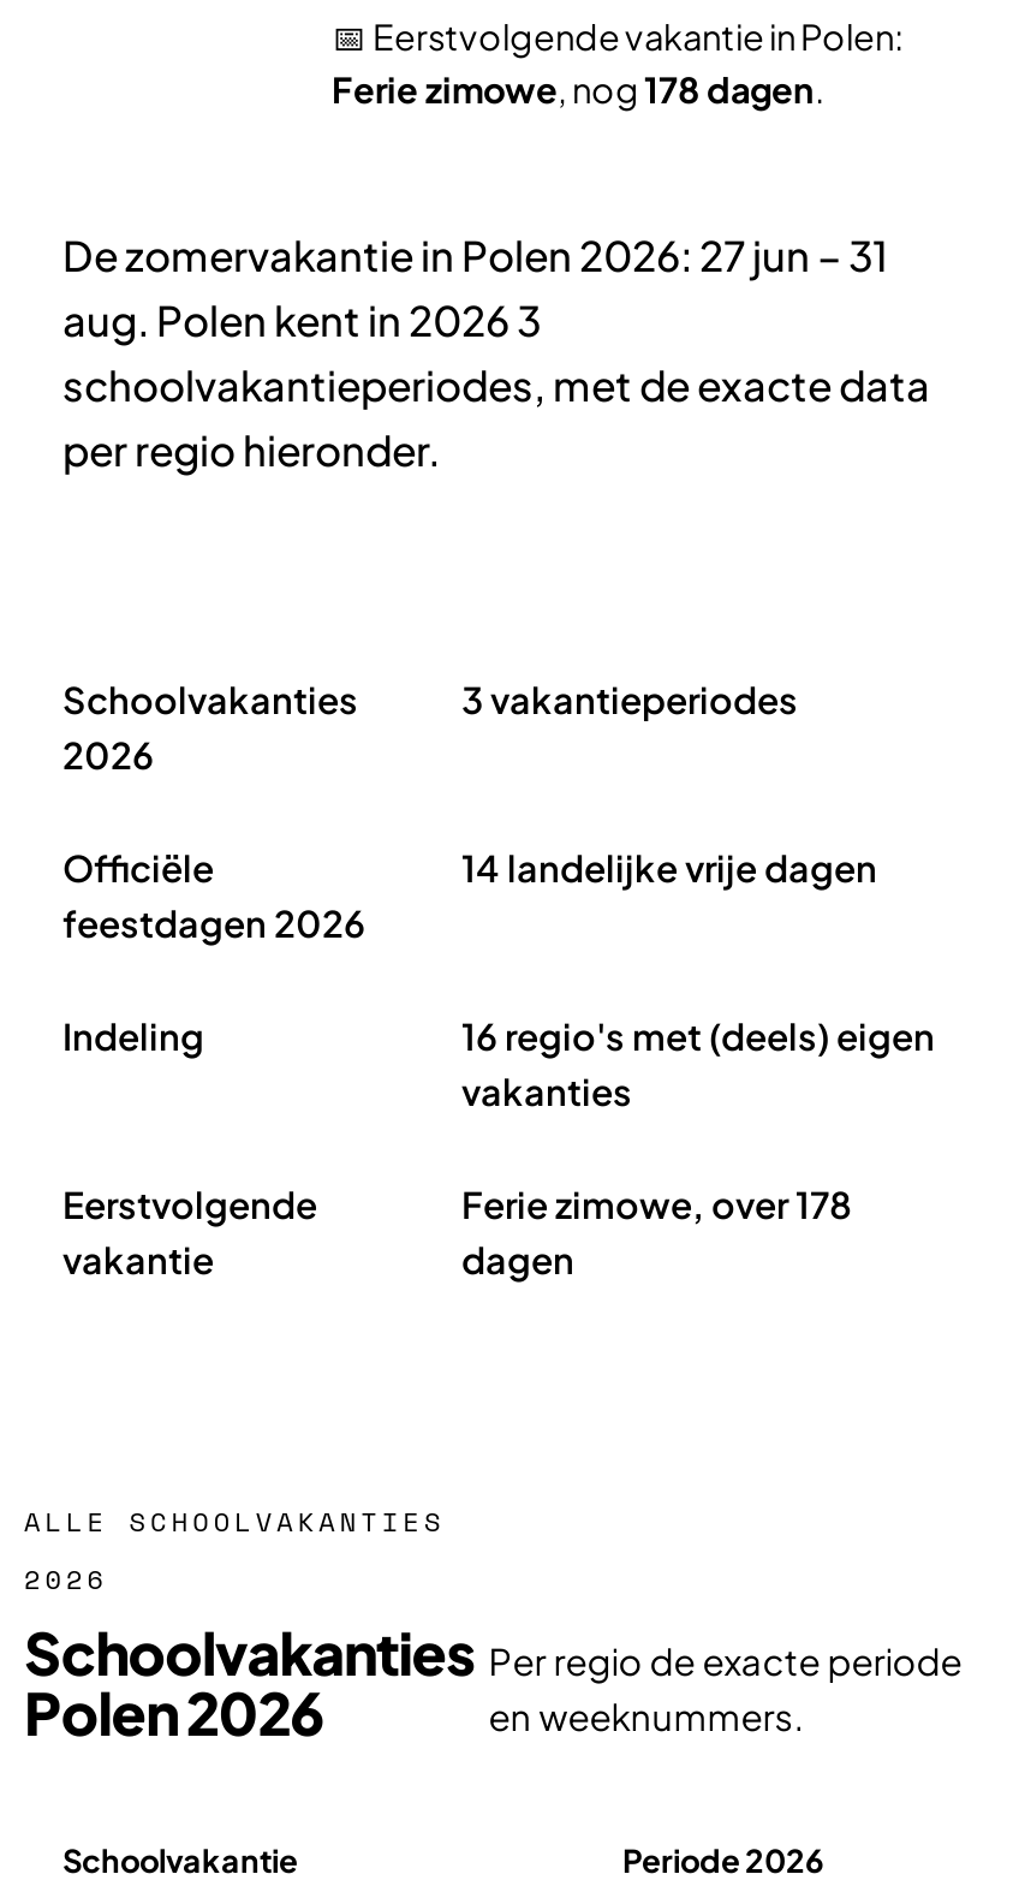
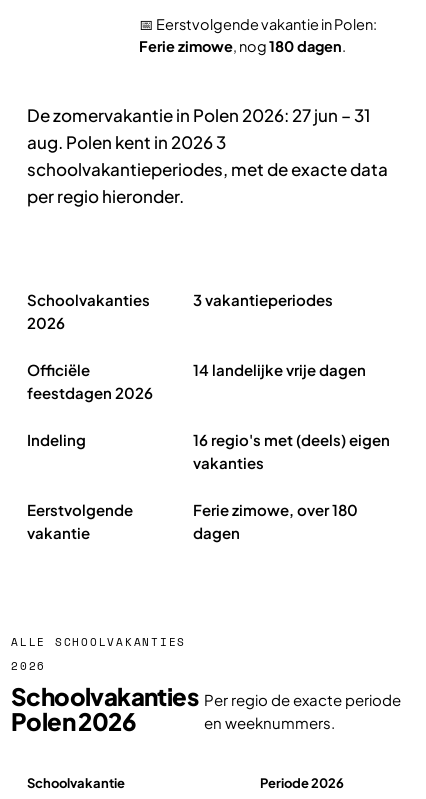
- Ferie zimowe, nog 178 dagen.
+ Ferie zimowe, nog 180 dagen.

- Ferie zimowe, over 178
+ Ferie zimowe, over 180
